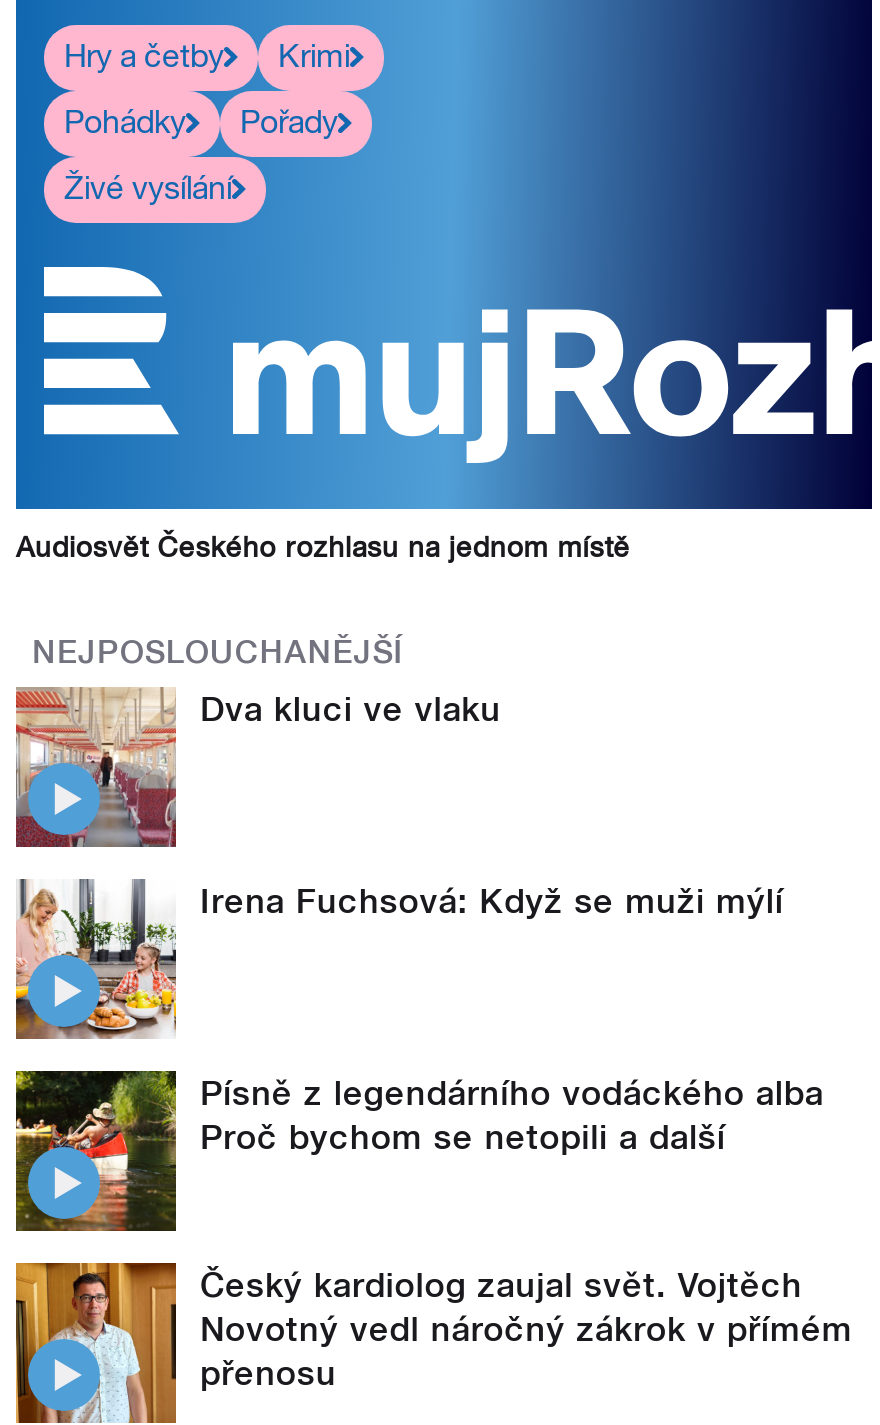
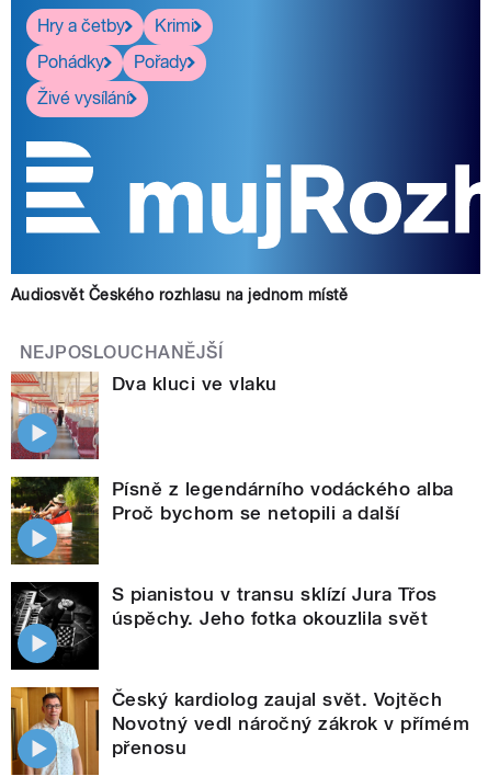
- [image]
- Irena Fuchsová: Když se muži mýlí

moved up: [image] | Písně z legendárního vodáckého alba | Proč bychom se netopili a další

+ [image]
+ S pianistou v transu sklízí Jura Třos
+ úspěchy. Jeho fotka okouzlila svět
